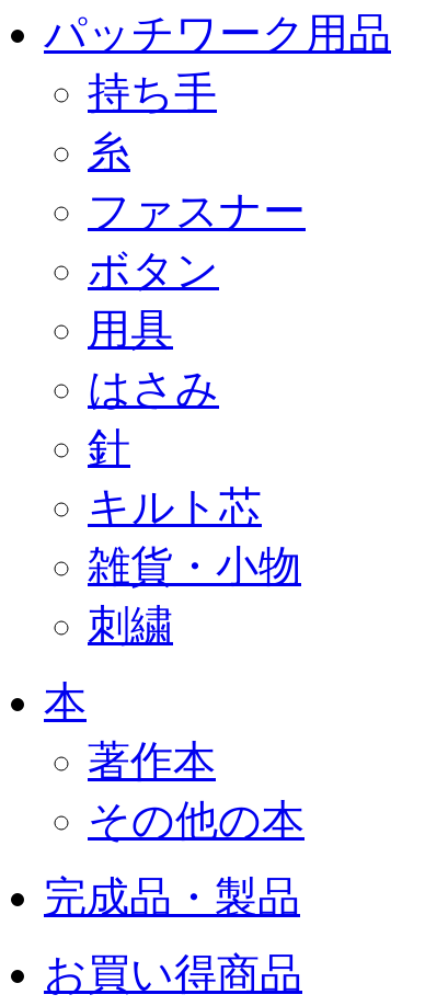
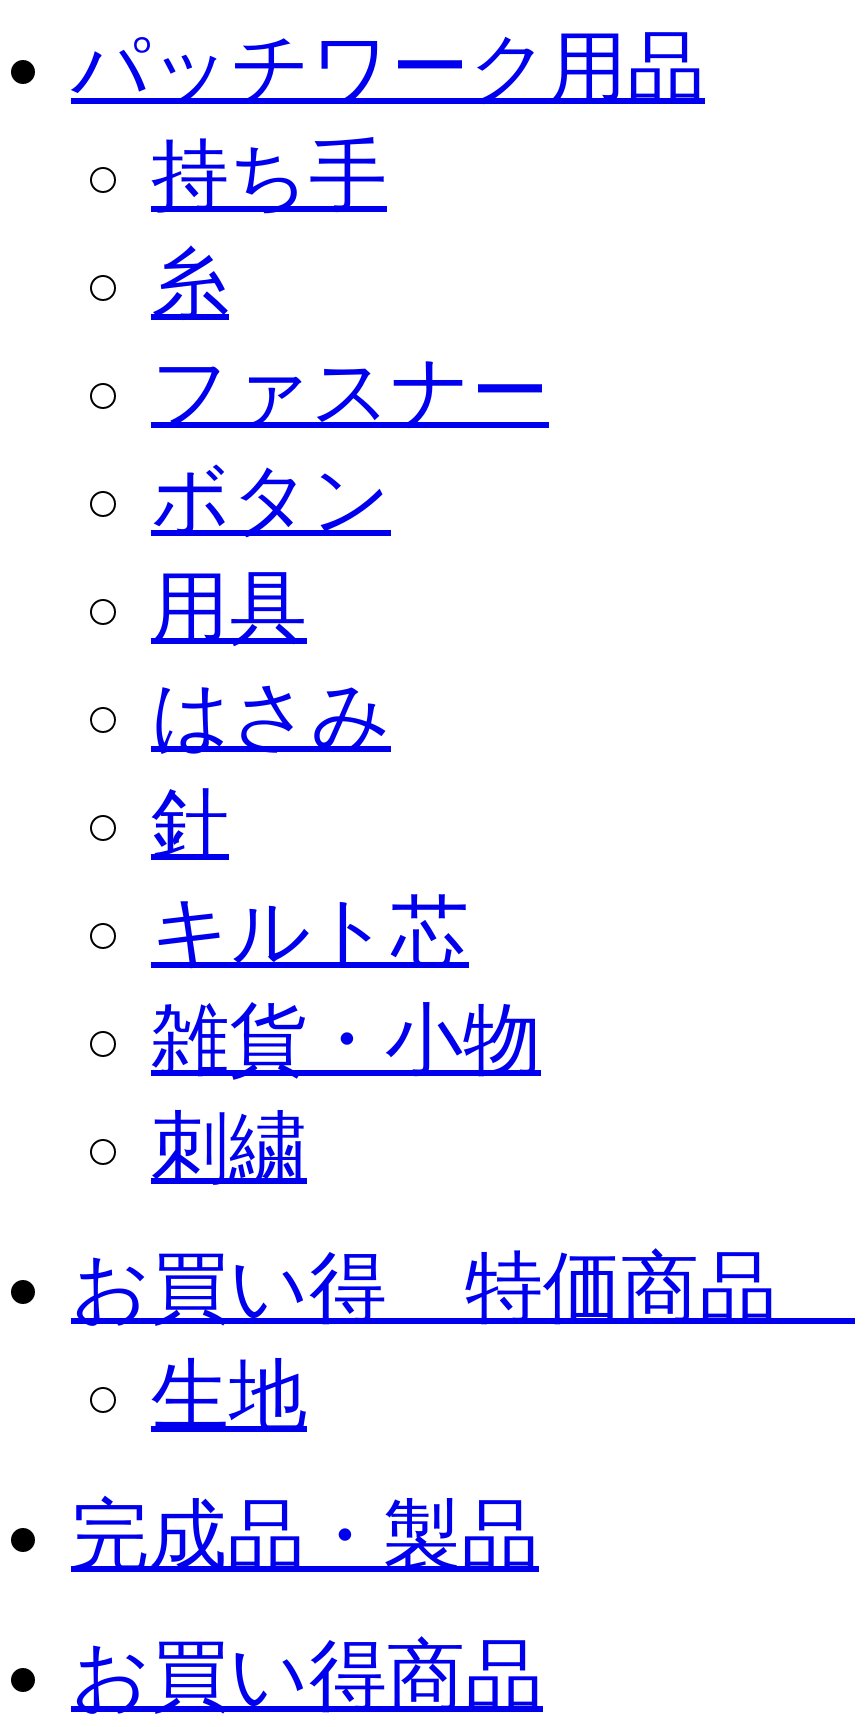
- 本
- 著作本
- その他の本
+ お買い得 特価商品
+ 生地
